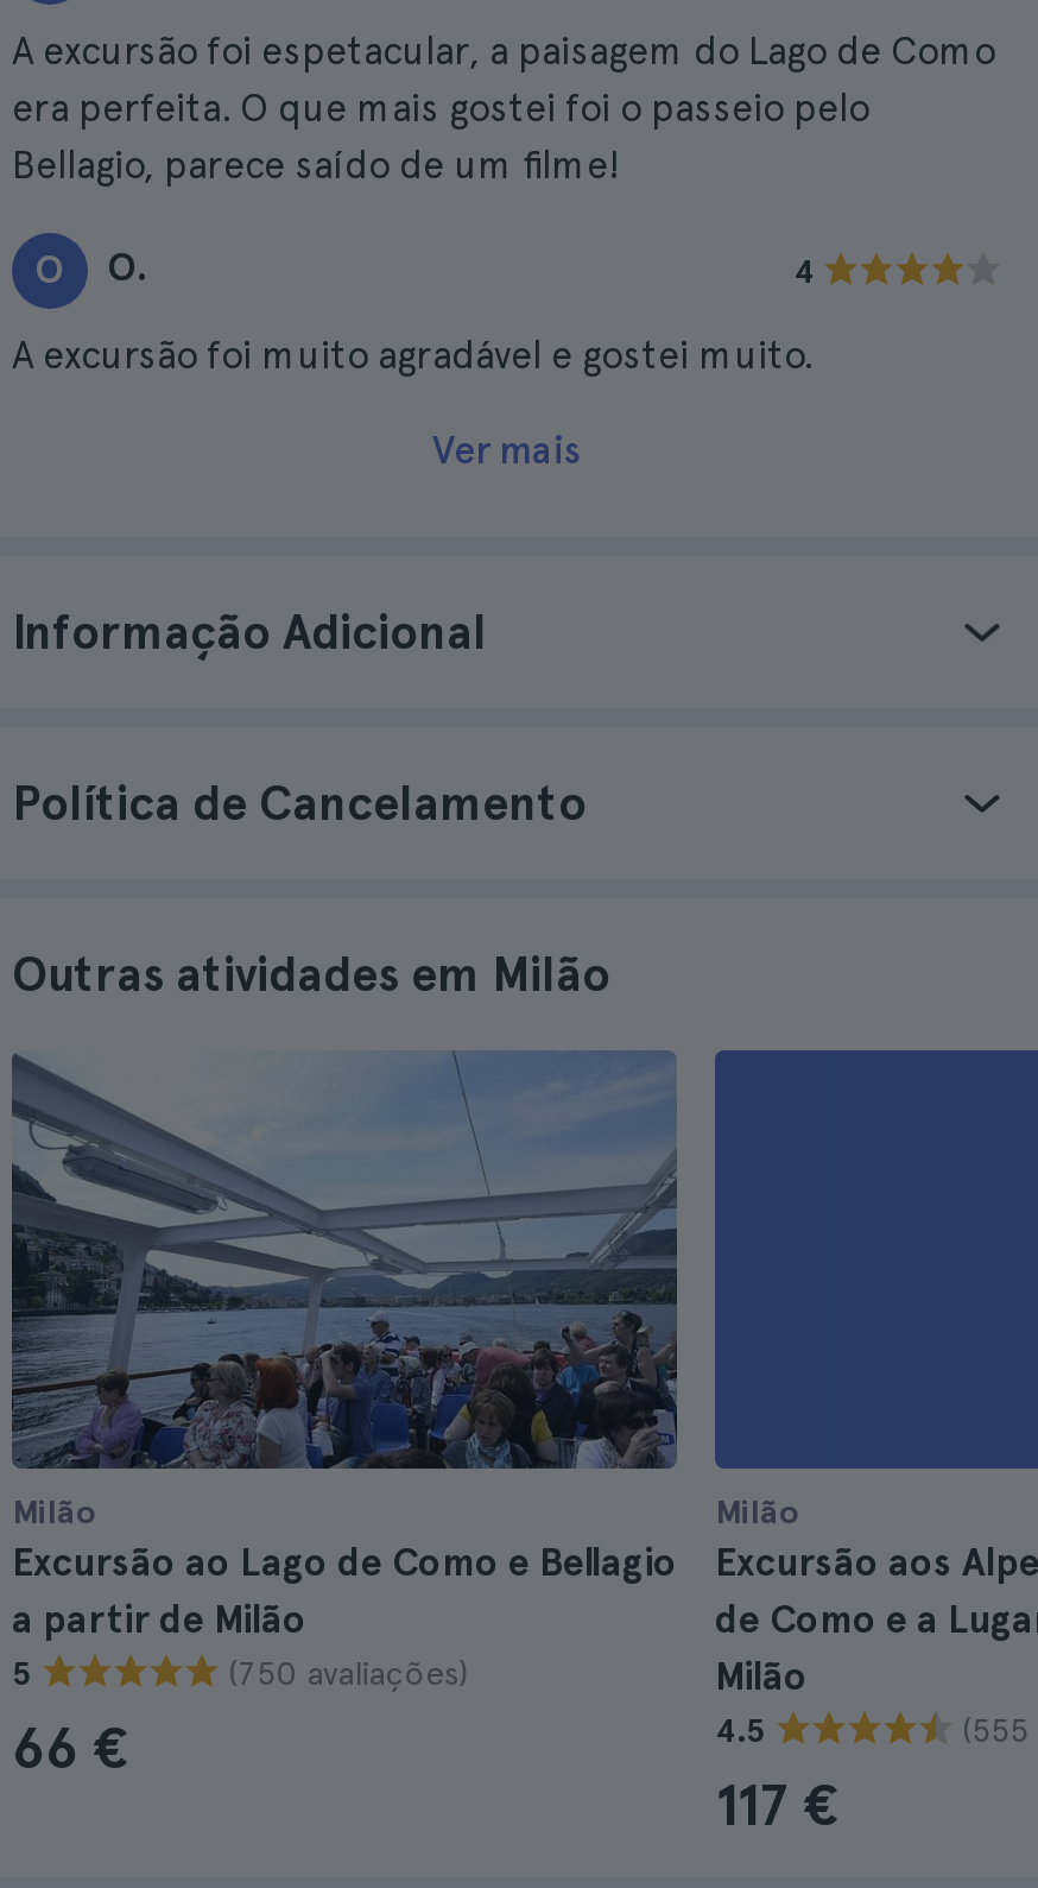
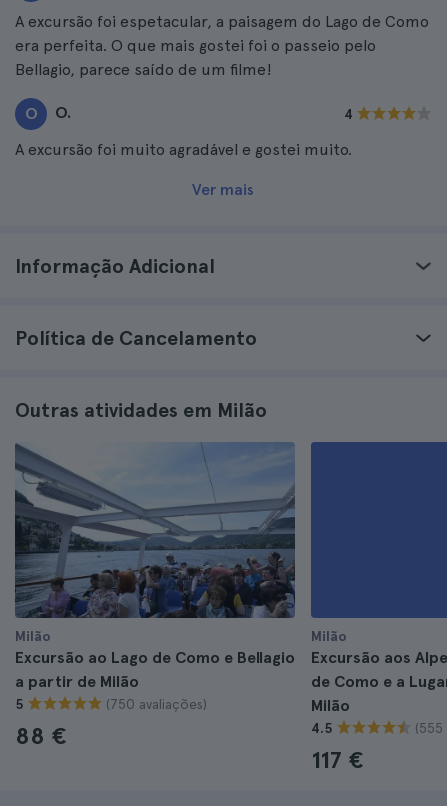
- 66 €
+ 88 €
